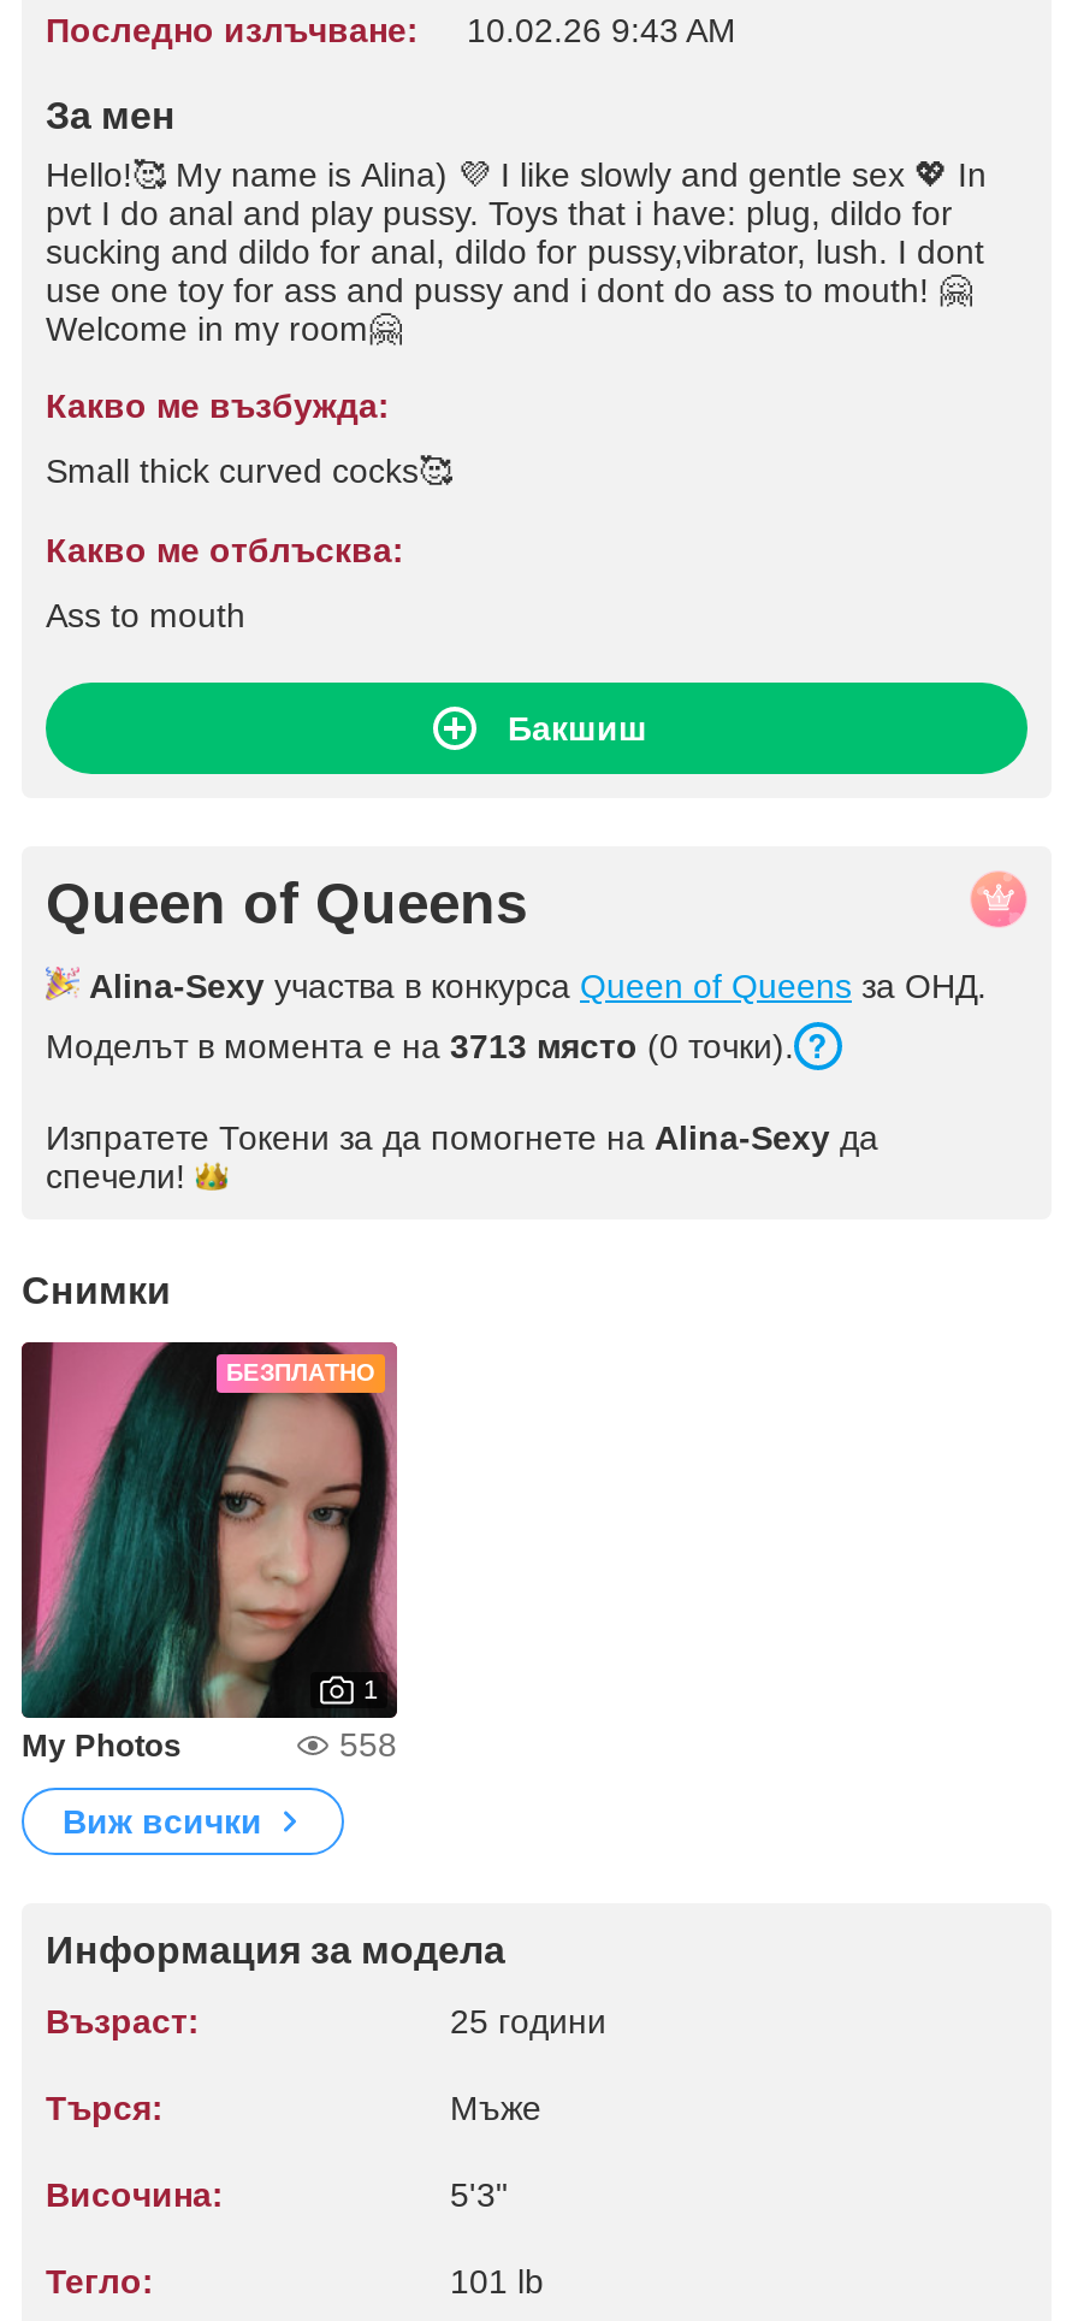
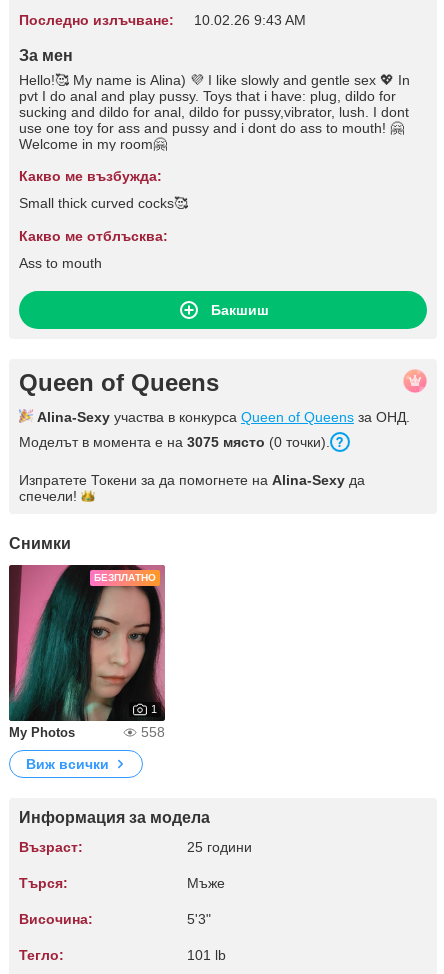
- Моделът в момента е на 3713 място (0 точки).
+ Моделът в момента е на 3075 място (0 точки).
